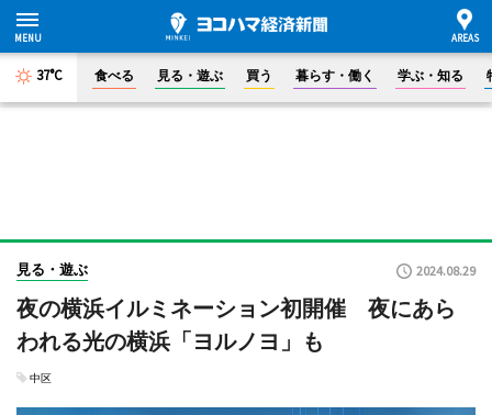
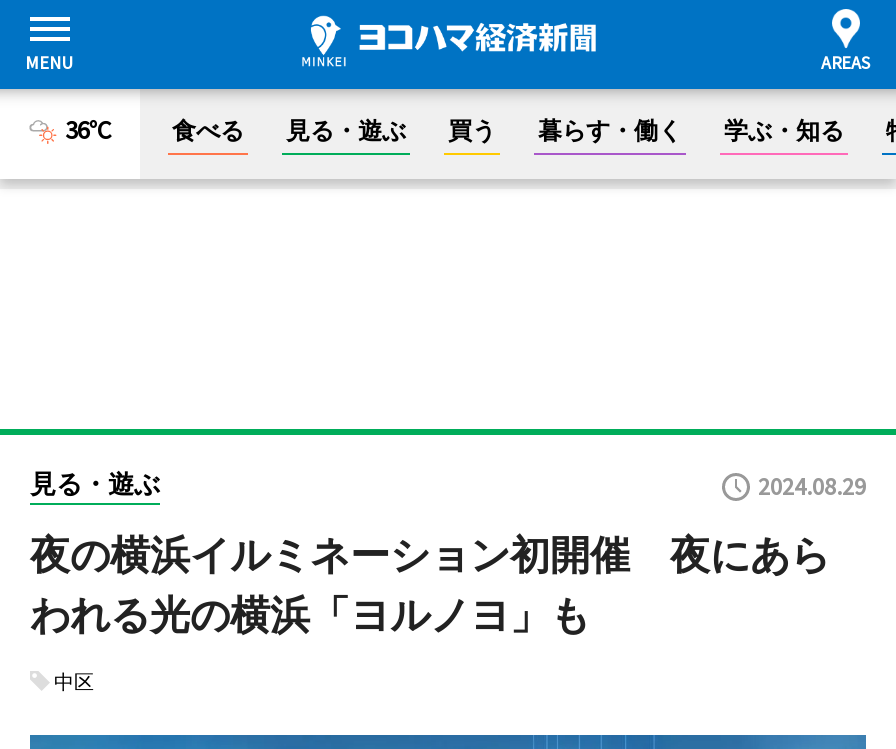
- 37°C
+ 36°C
